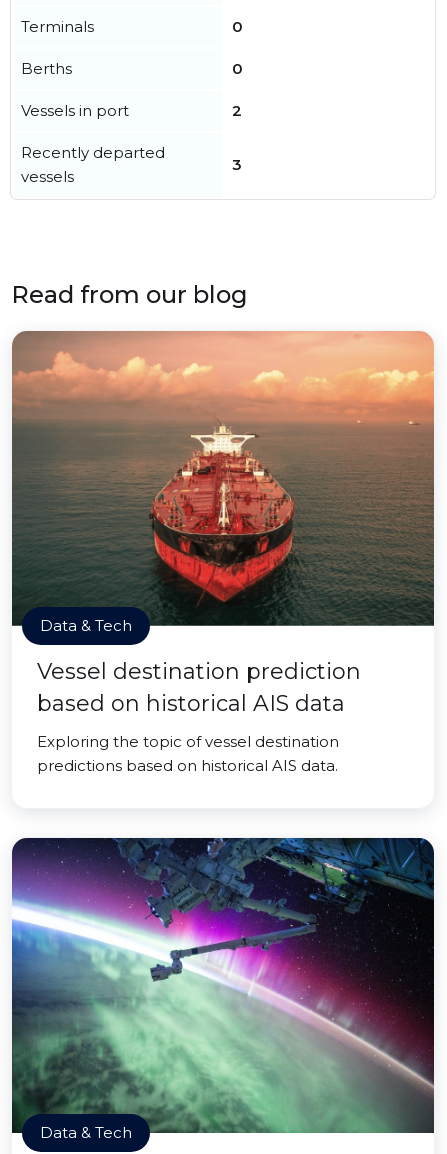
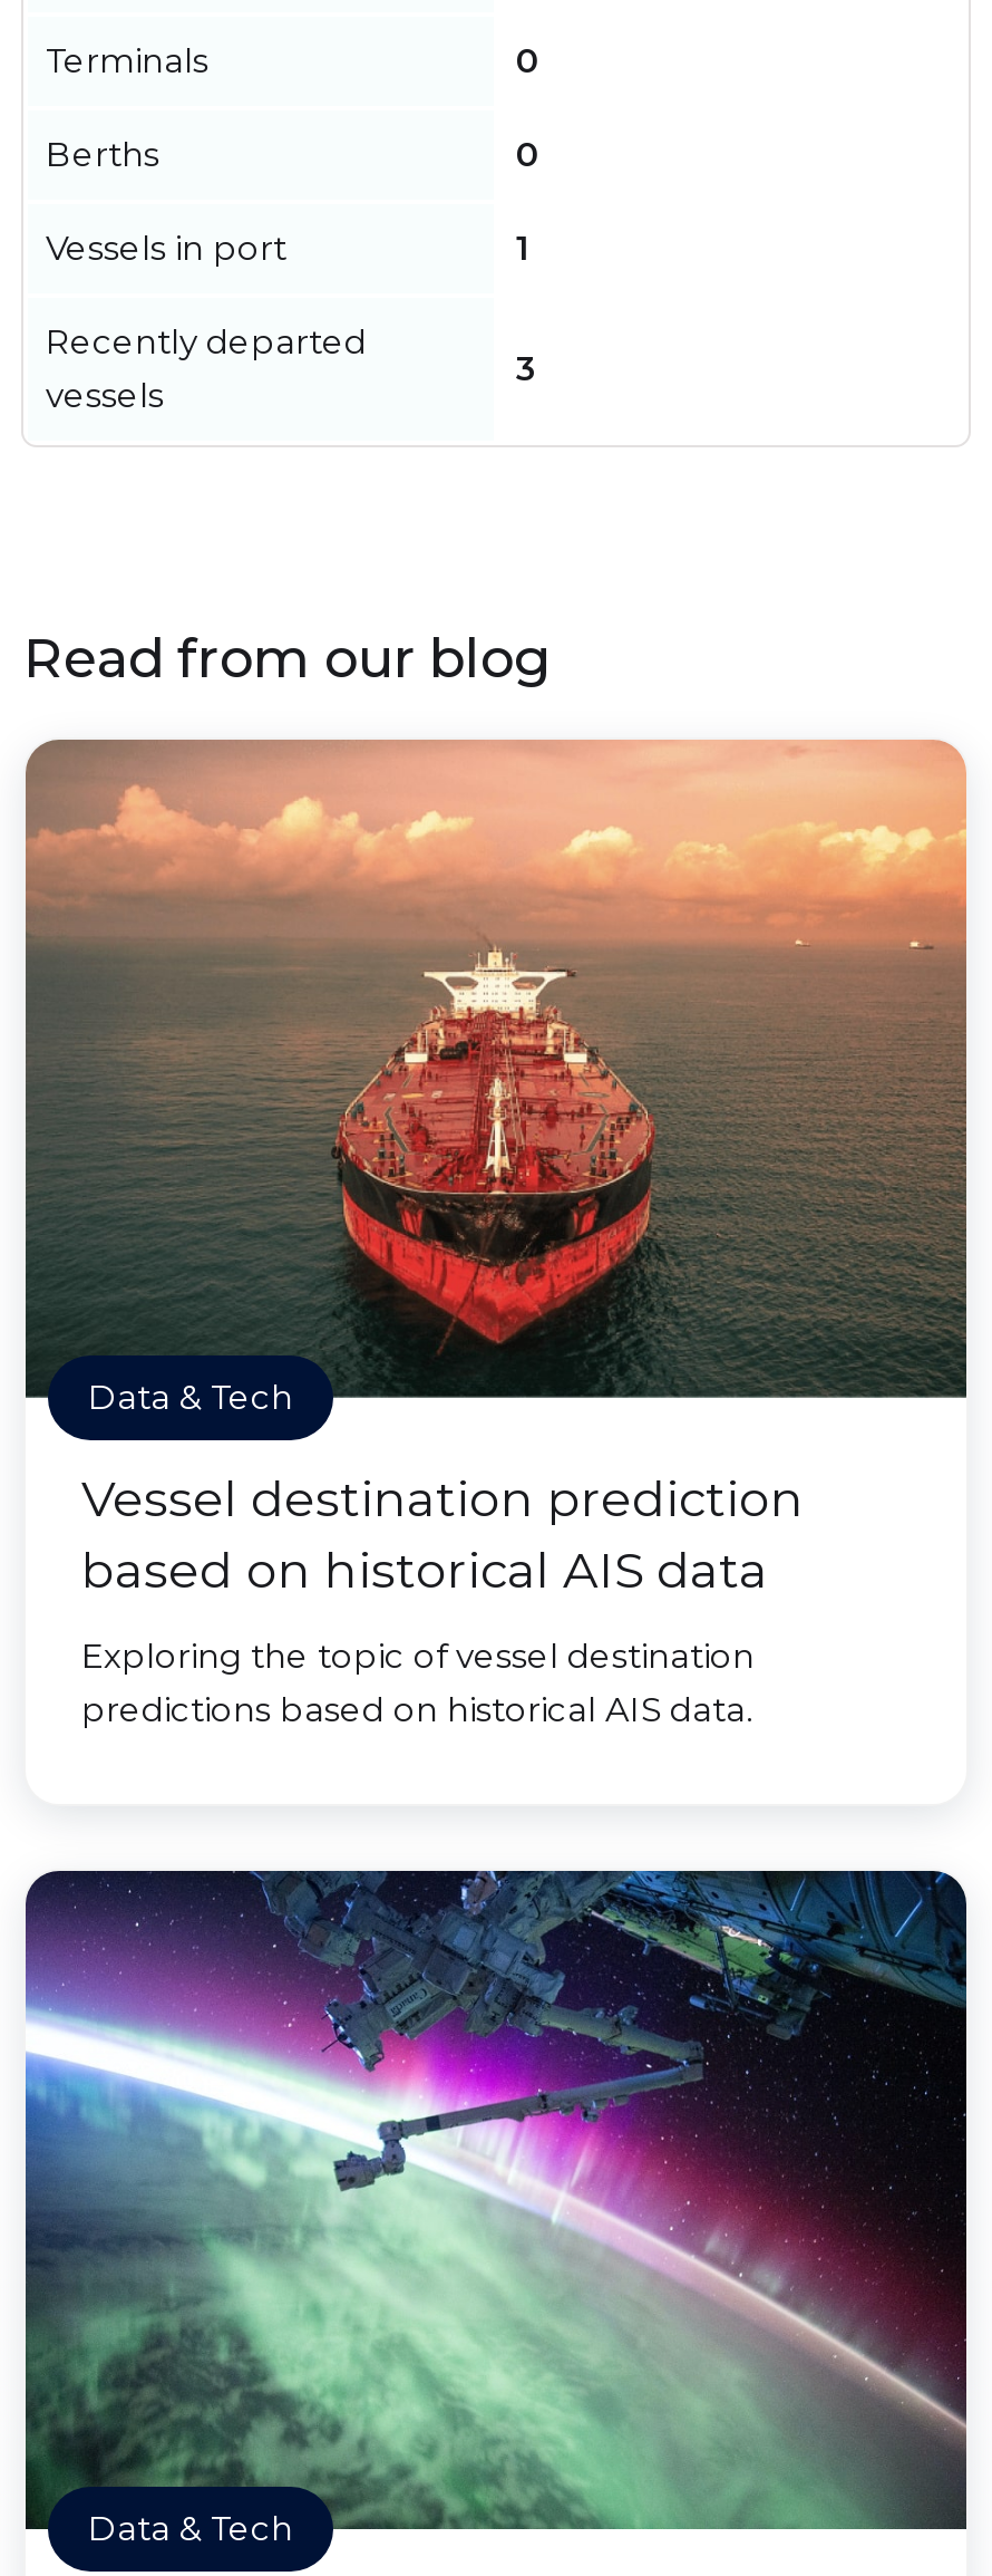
- 2
+ 1
